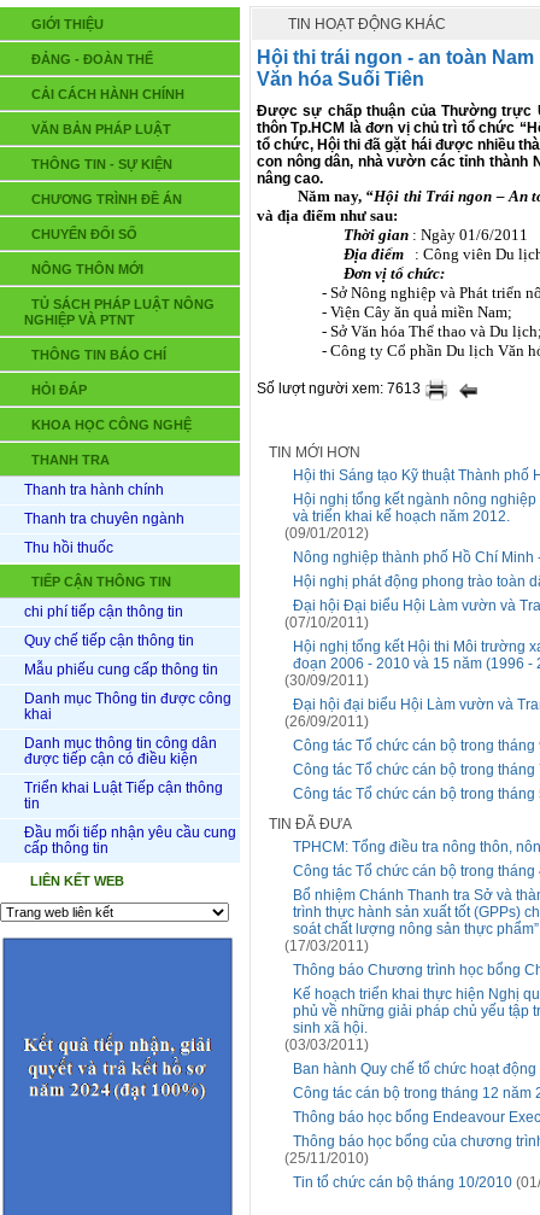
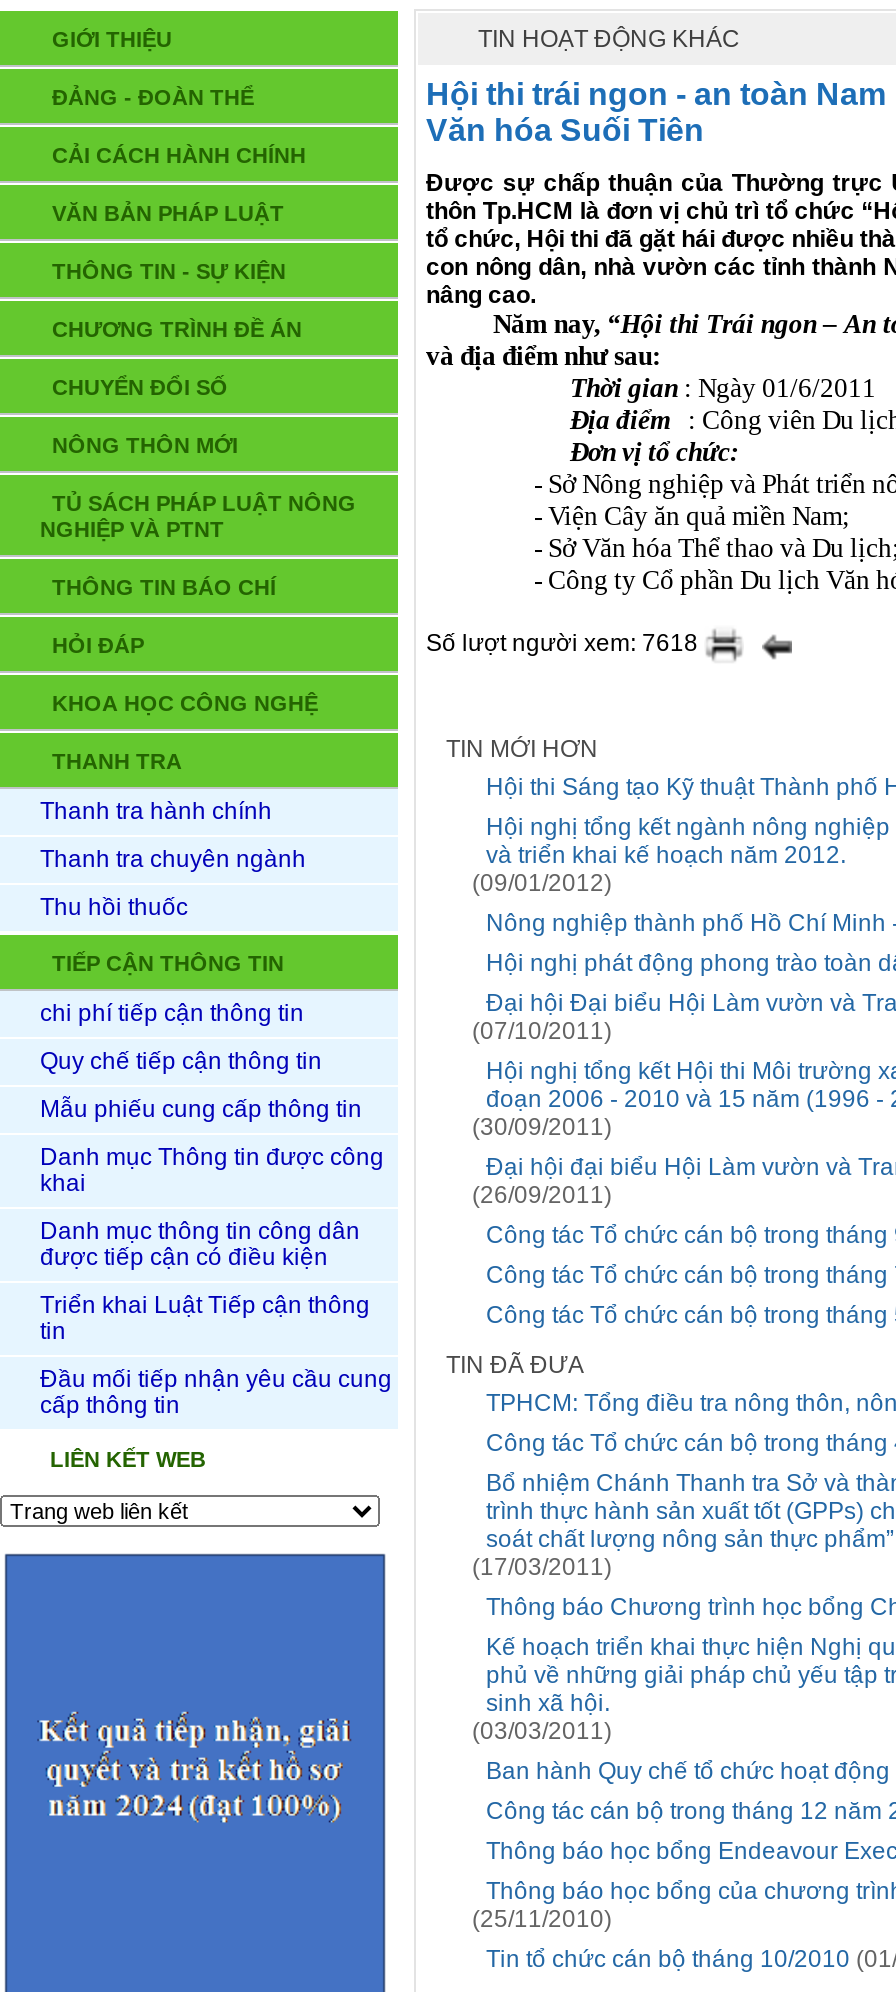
- Số lượt người xem: 7613
+ Số lượt người xem: 7618
